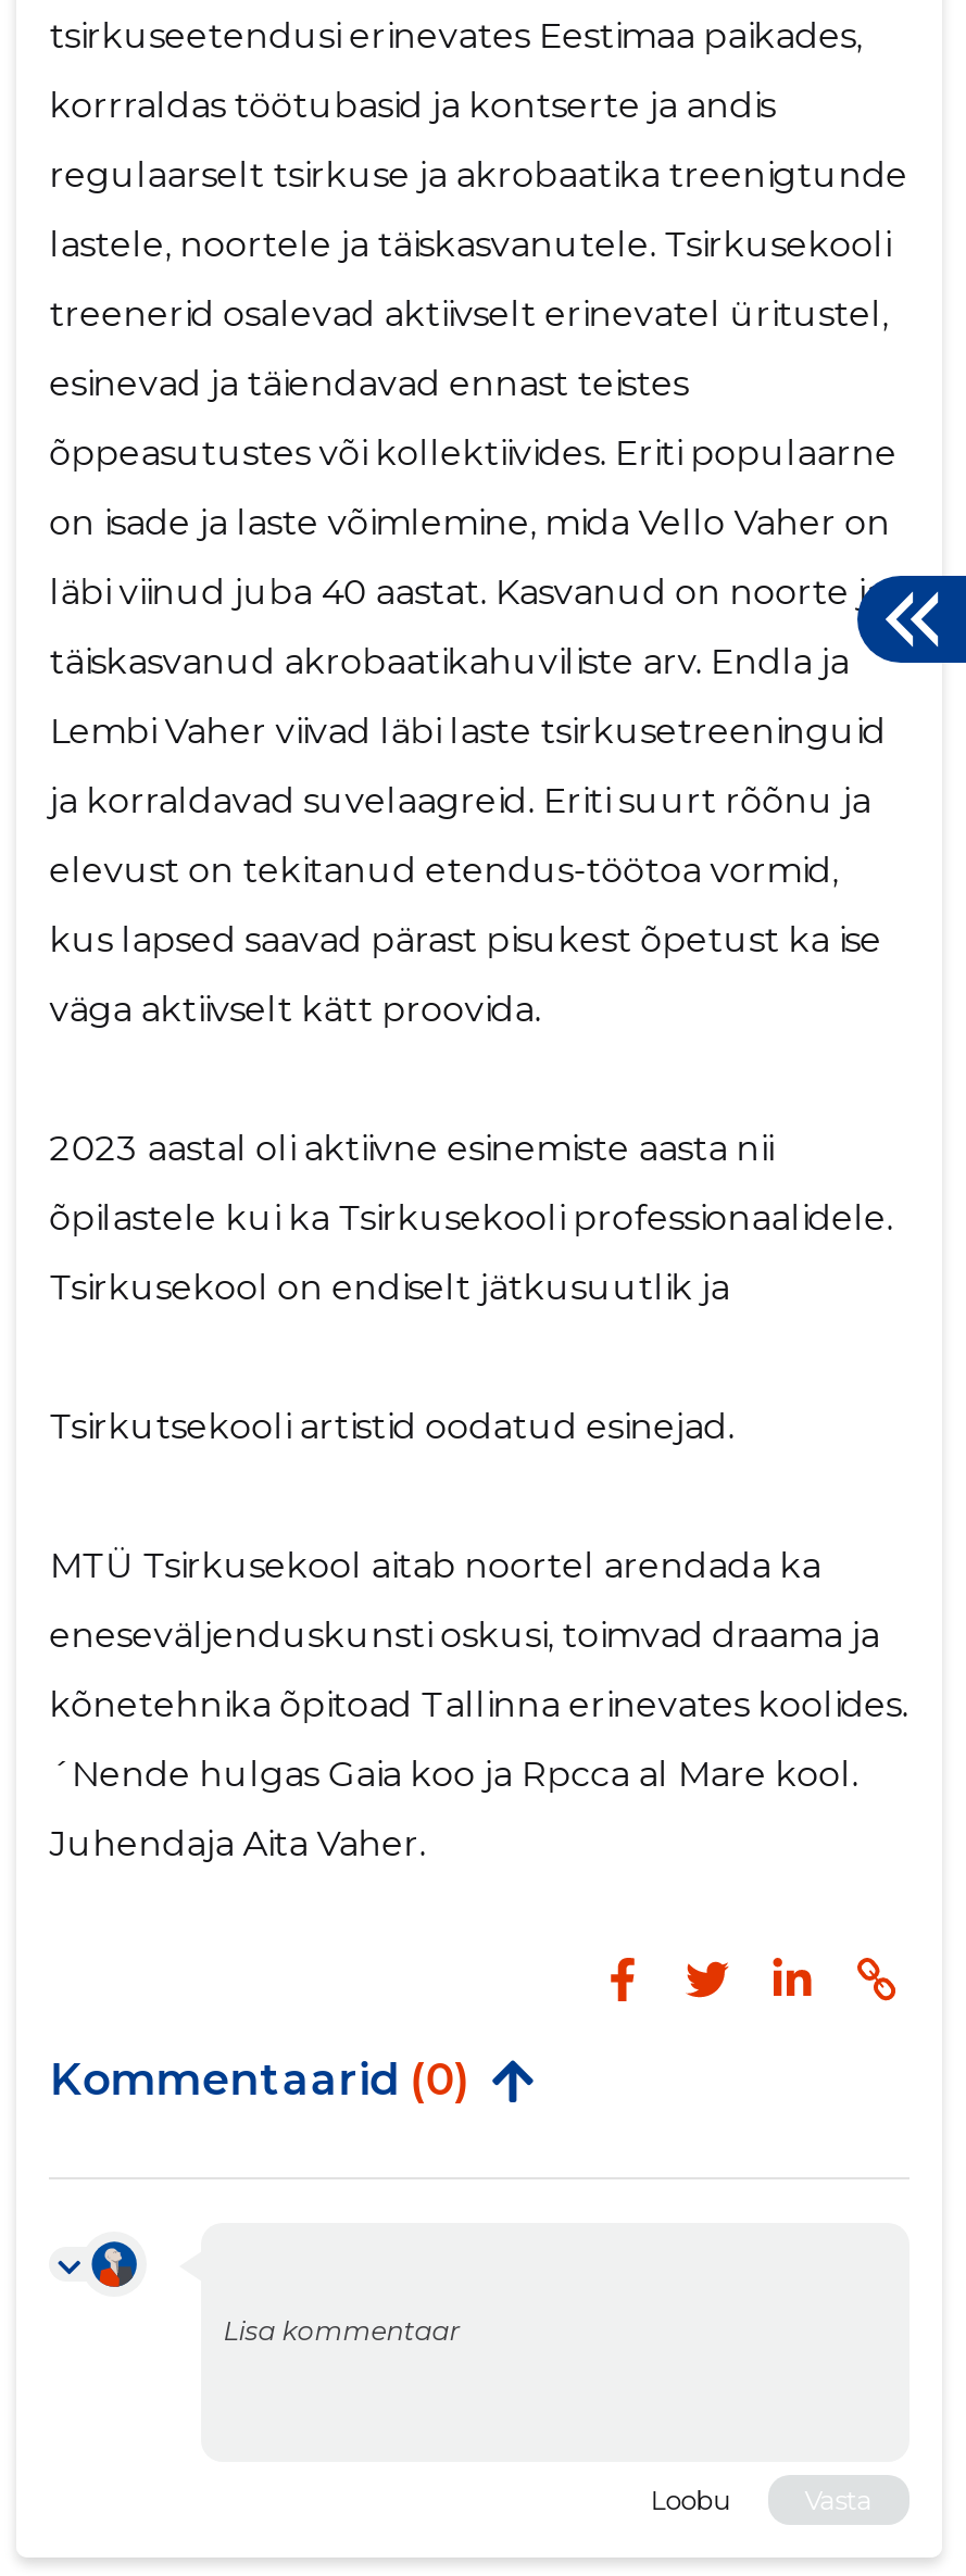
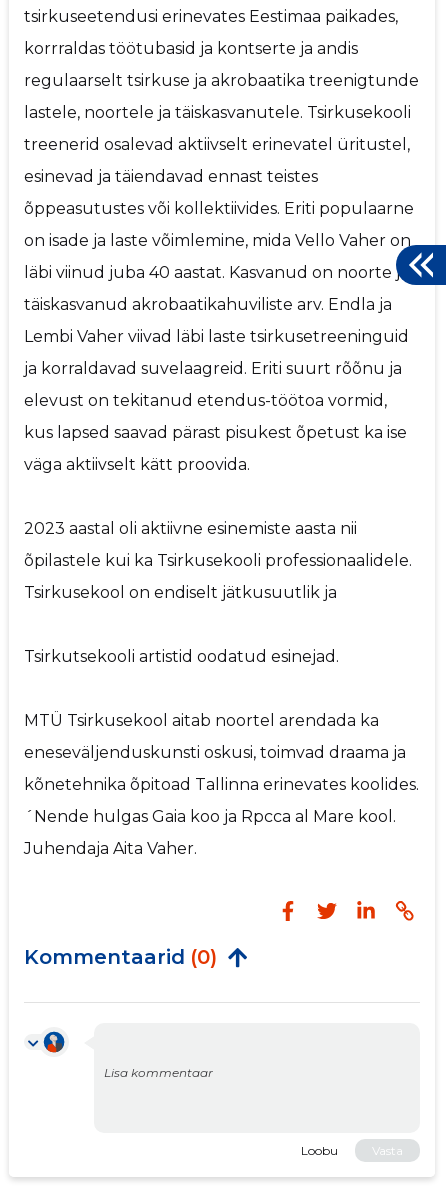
- [image]
+ [image]
